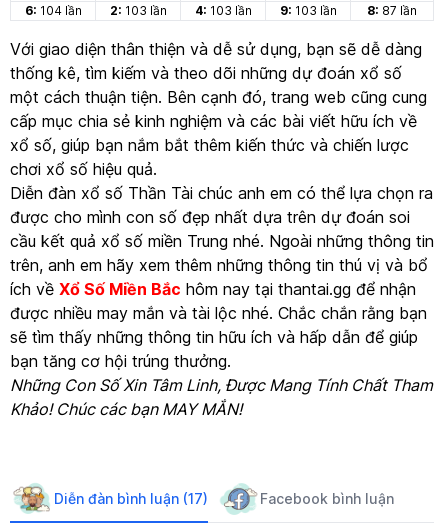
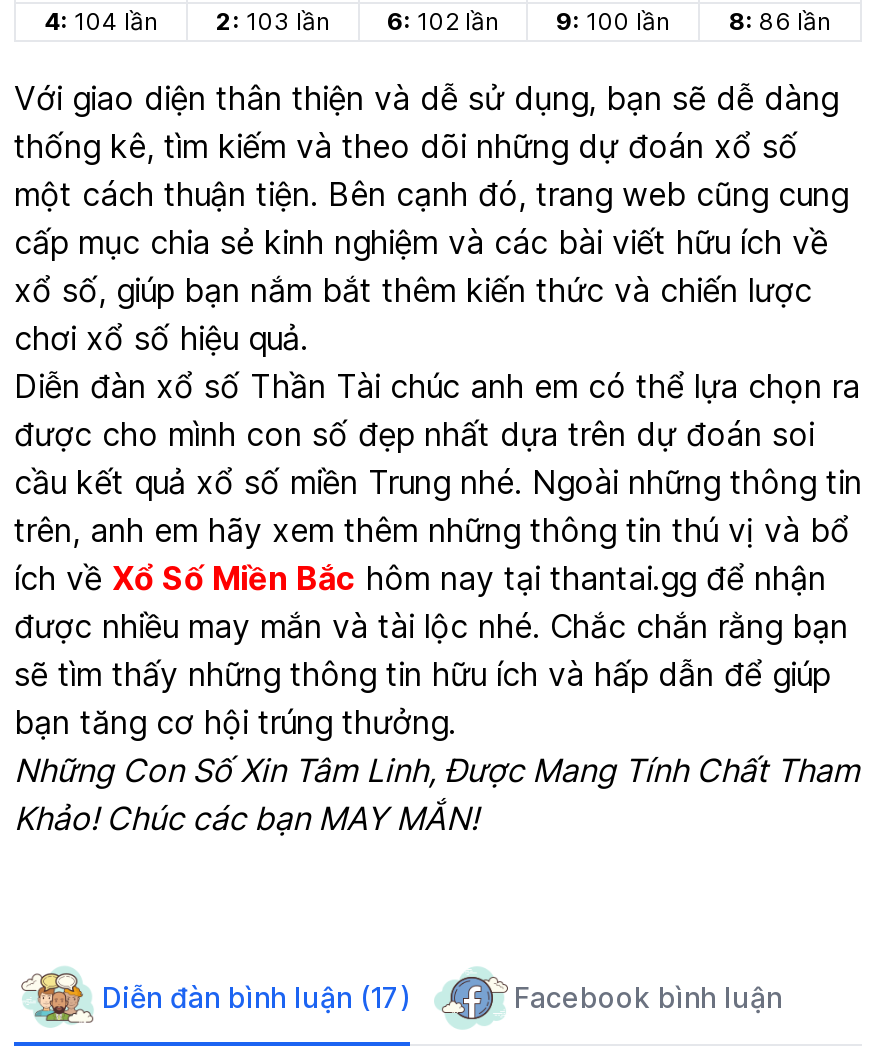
- 6: 104 lần
+ 4: 104 lần

- 4: 103 lần
+ 6: 102 lần

- 9: 103 lần
+ 9: 100 lần

- 8: 87 lần
+ 8: 86 lần
